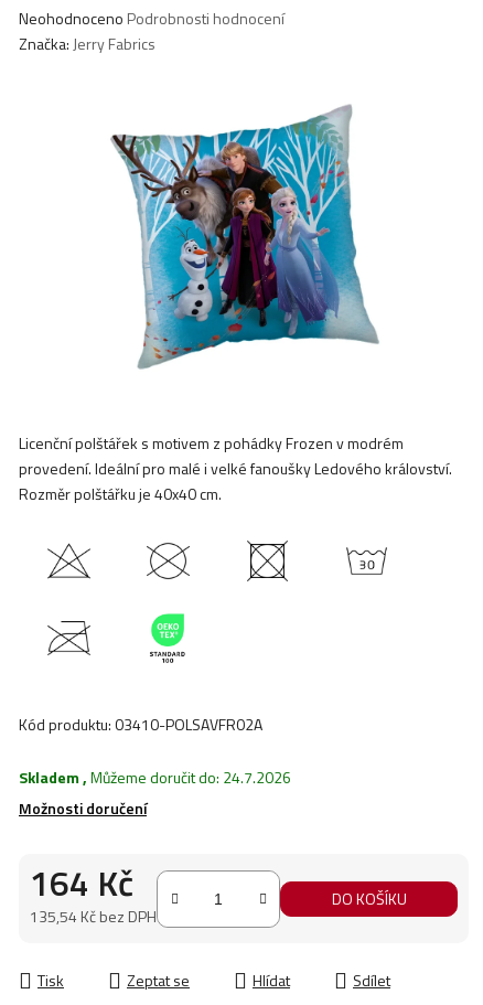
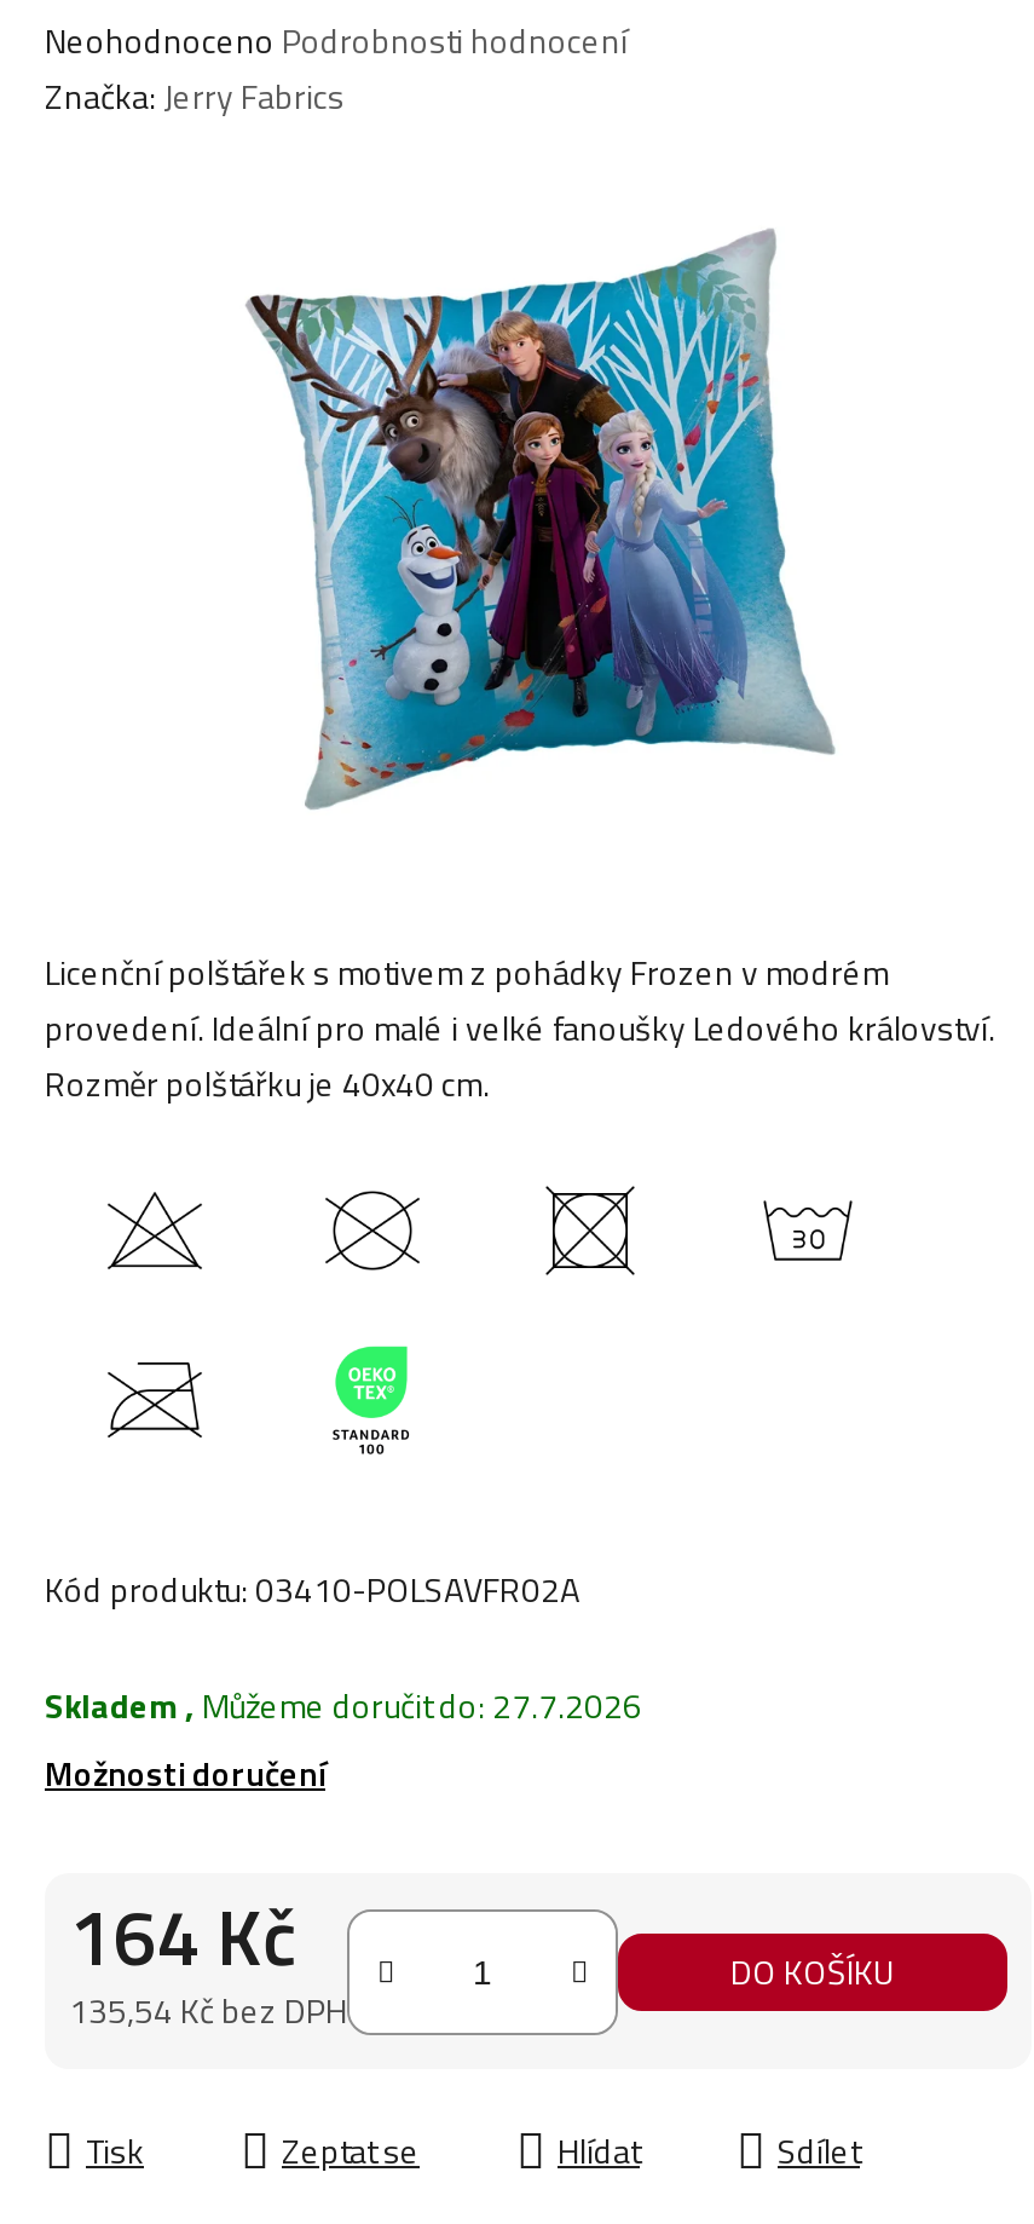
- Skladem, Můžeme doručit do: 24.7.2026
+ Skladem, Můžeme doručit do: 27.7.2026
